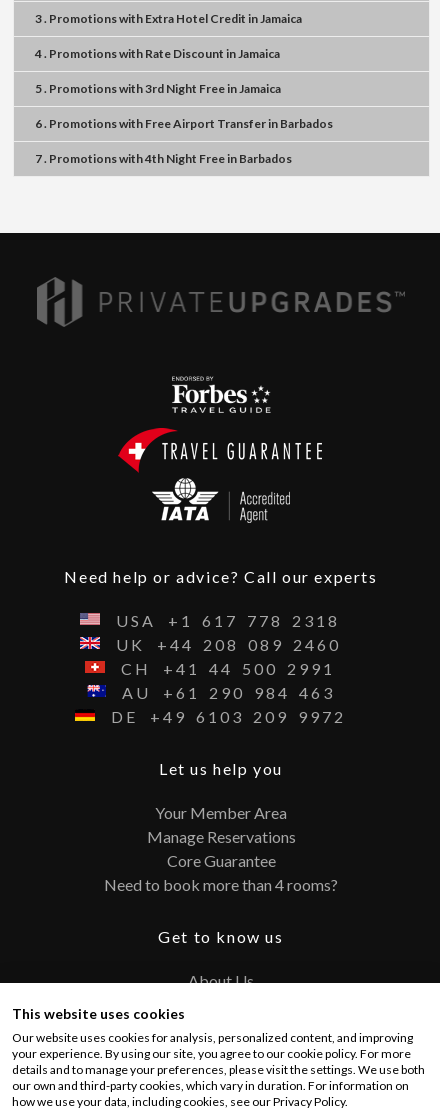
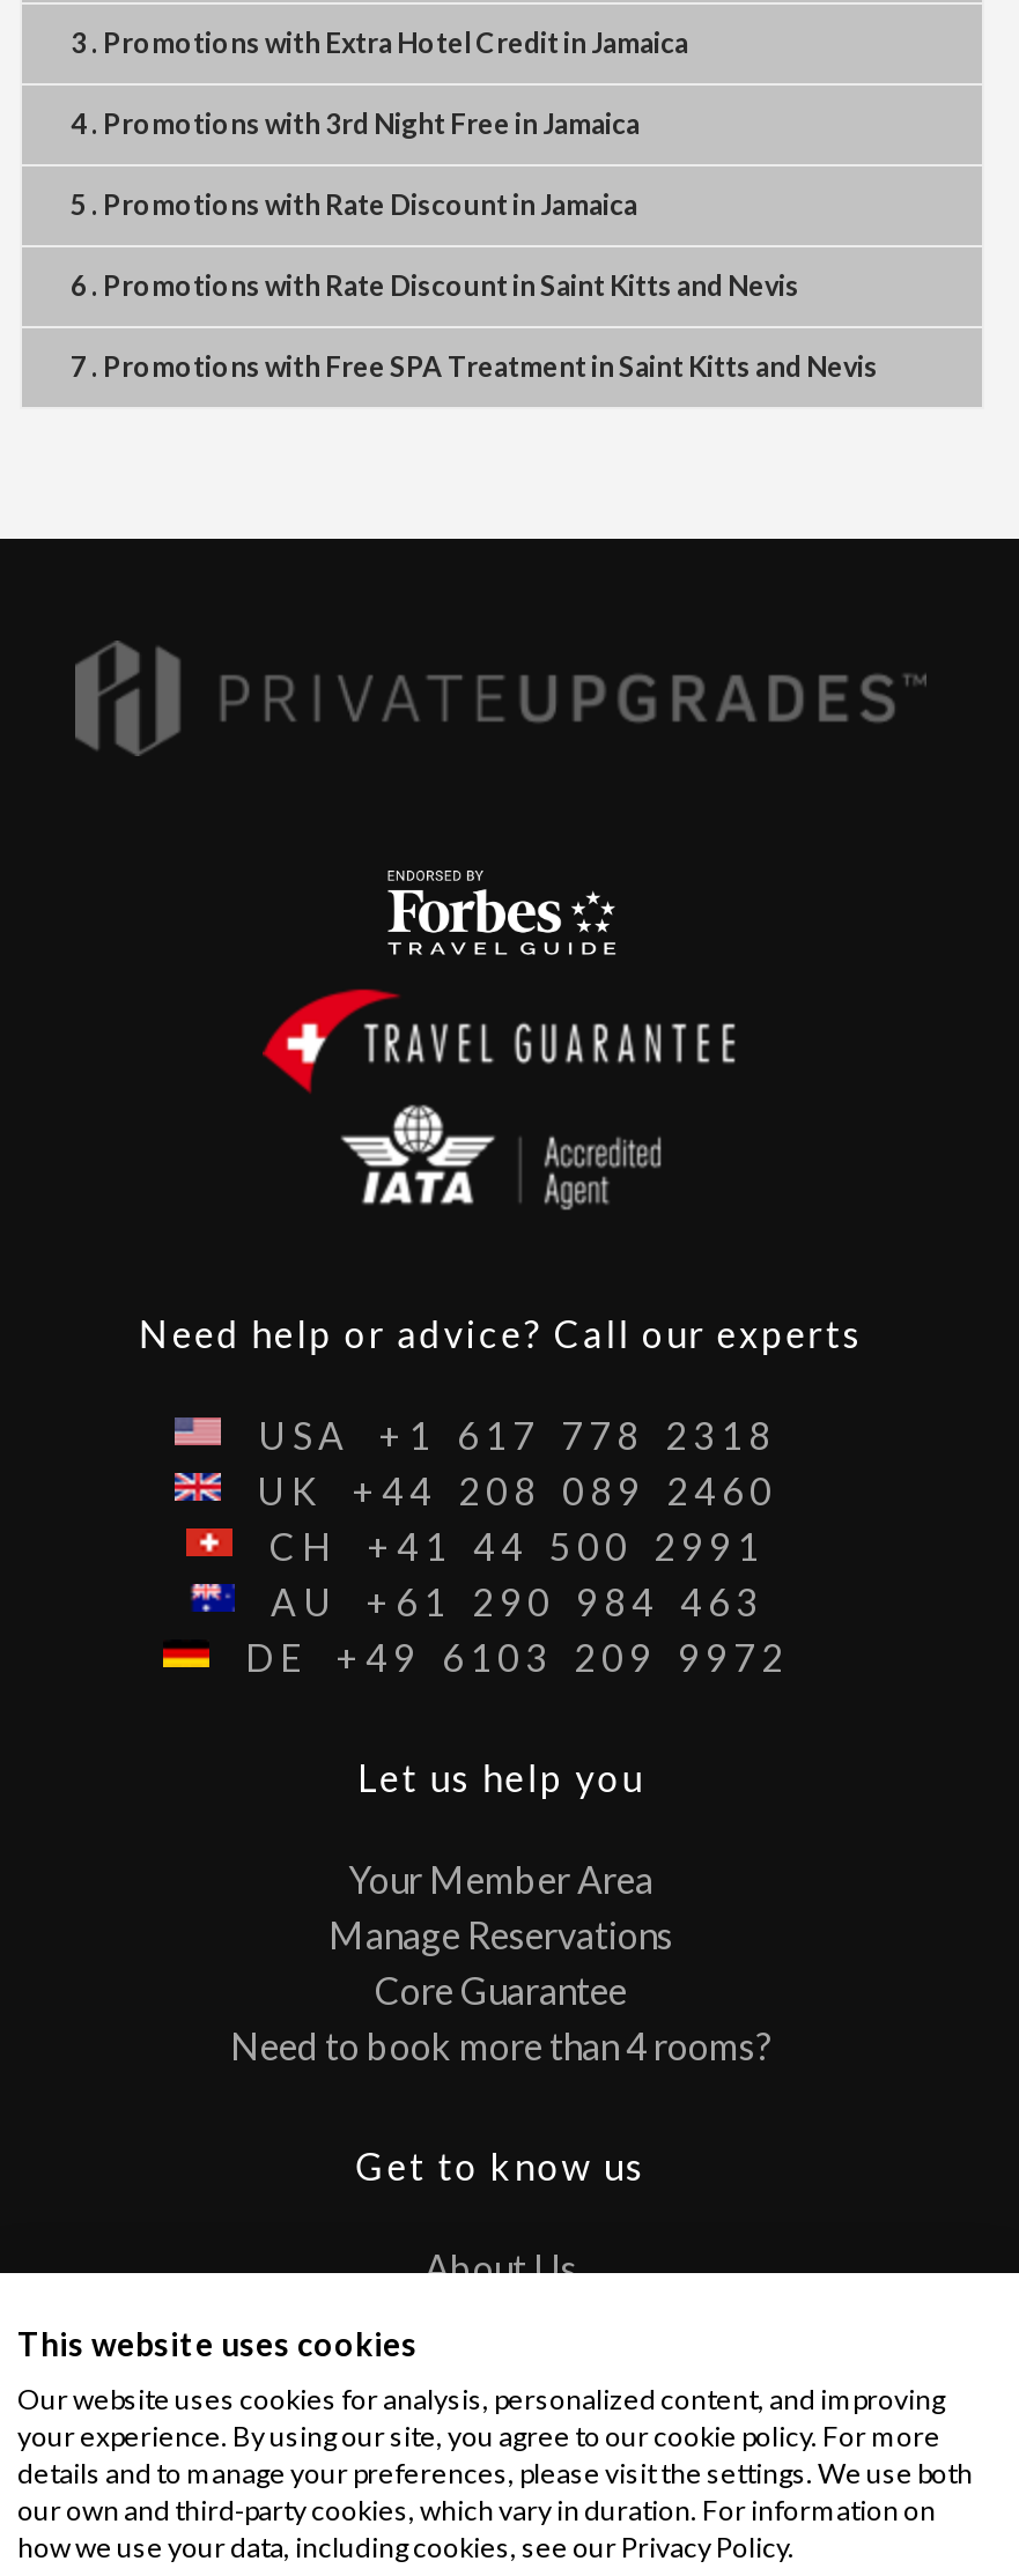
- 4 . Promotions with Rate Discount in Jamaica
+ 4 . Promotions with 3rd Night Free in Jamaica

- 5 . Promotions with 3rd Night Free in Jamaica
+ 5 . Promotions with Rate Discount in Jamaica

- 6 . Promotions with Free Airport Transfer inBarbados
+ 6 . Promotions with Rate Discount inSaint Kitts and Nevis

- 7 . Promotions with 4th Night Free inBarbados
+ 7 . Promotions with Free SPA Treatment inSaint Kitts and Nevis
